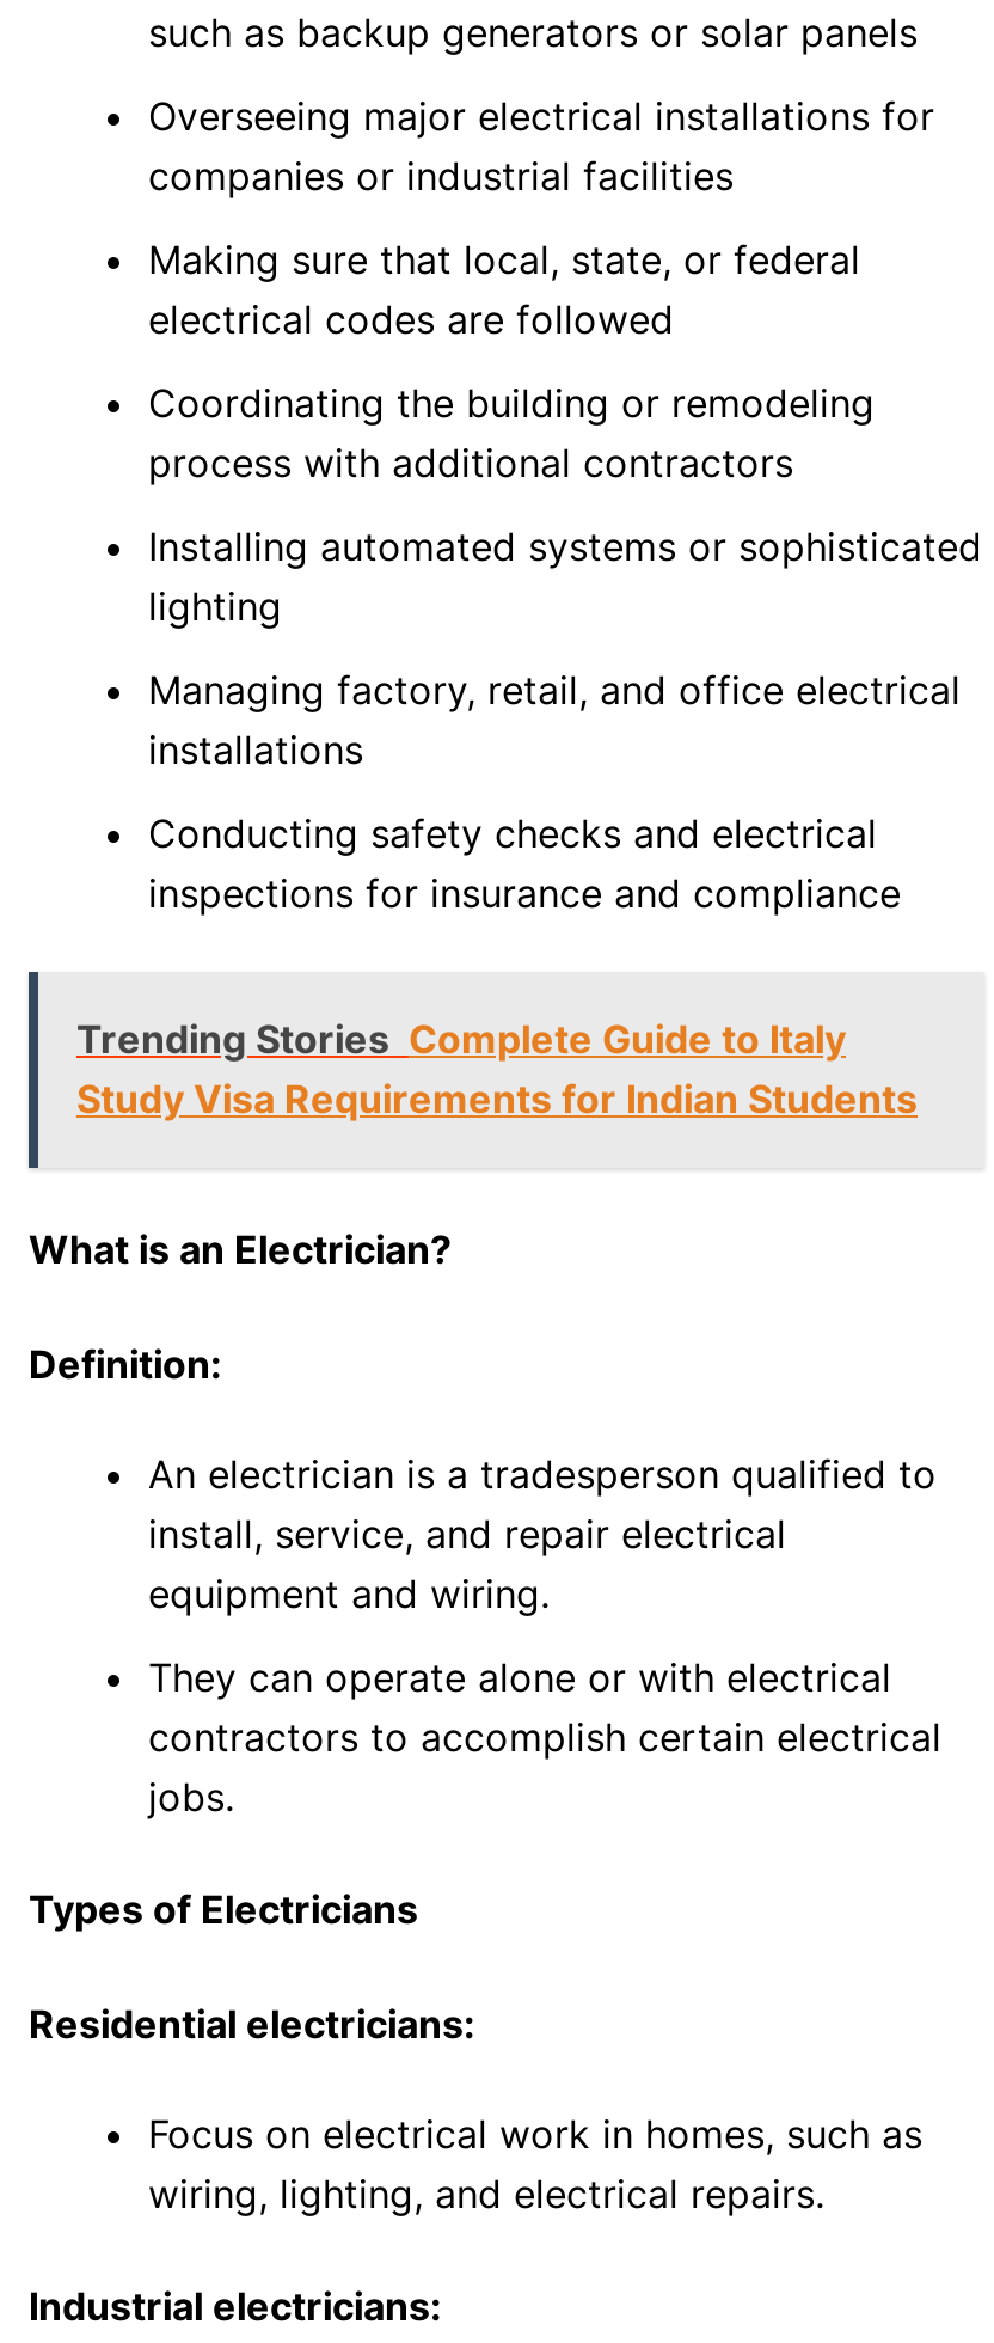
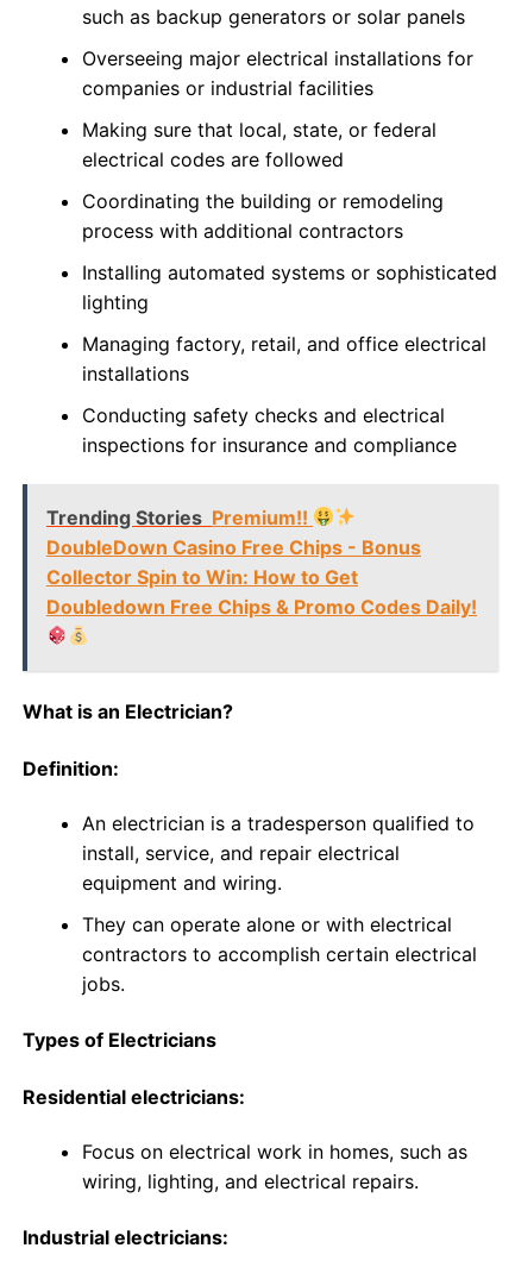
- Trending Stories Complete Guide to Italy
- Study Visa Requirements for Indian Students
+ Trending Stories Premium!!
+ DoubleDown Casino Free Chips - Bonus
+ Collector Spin to Win: How to Get
+ Doubledown Free Chips & Promo Codes Daily!
